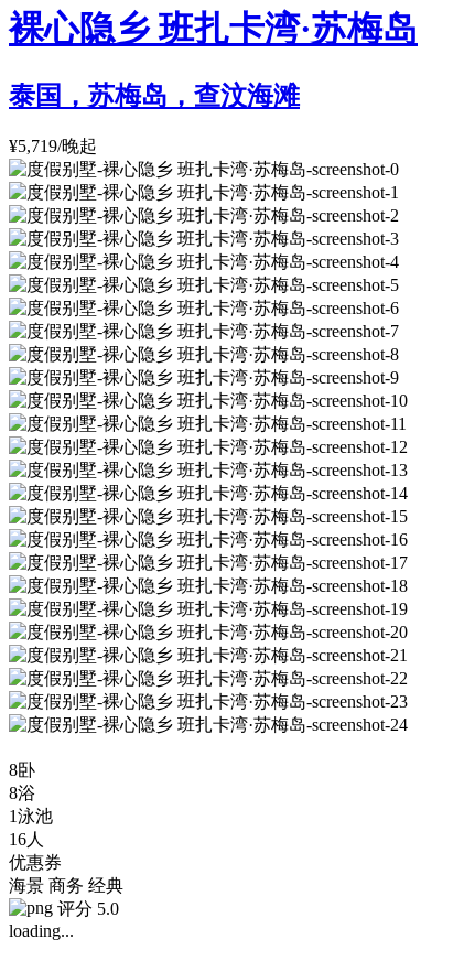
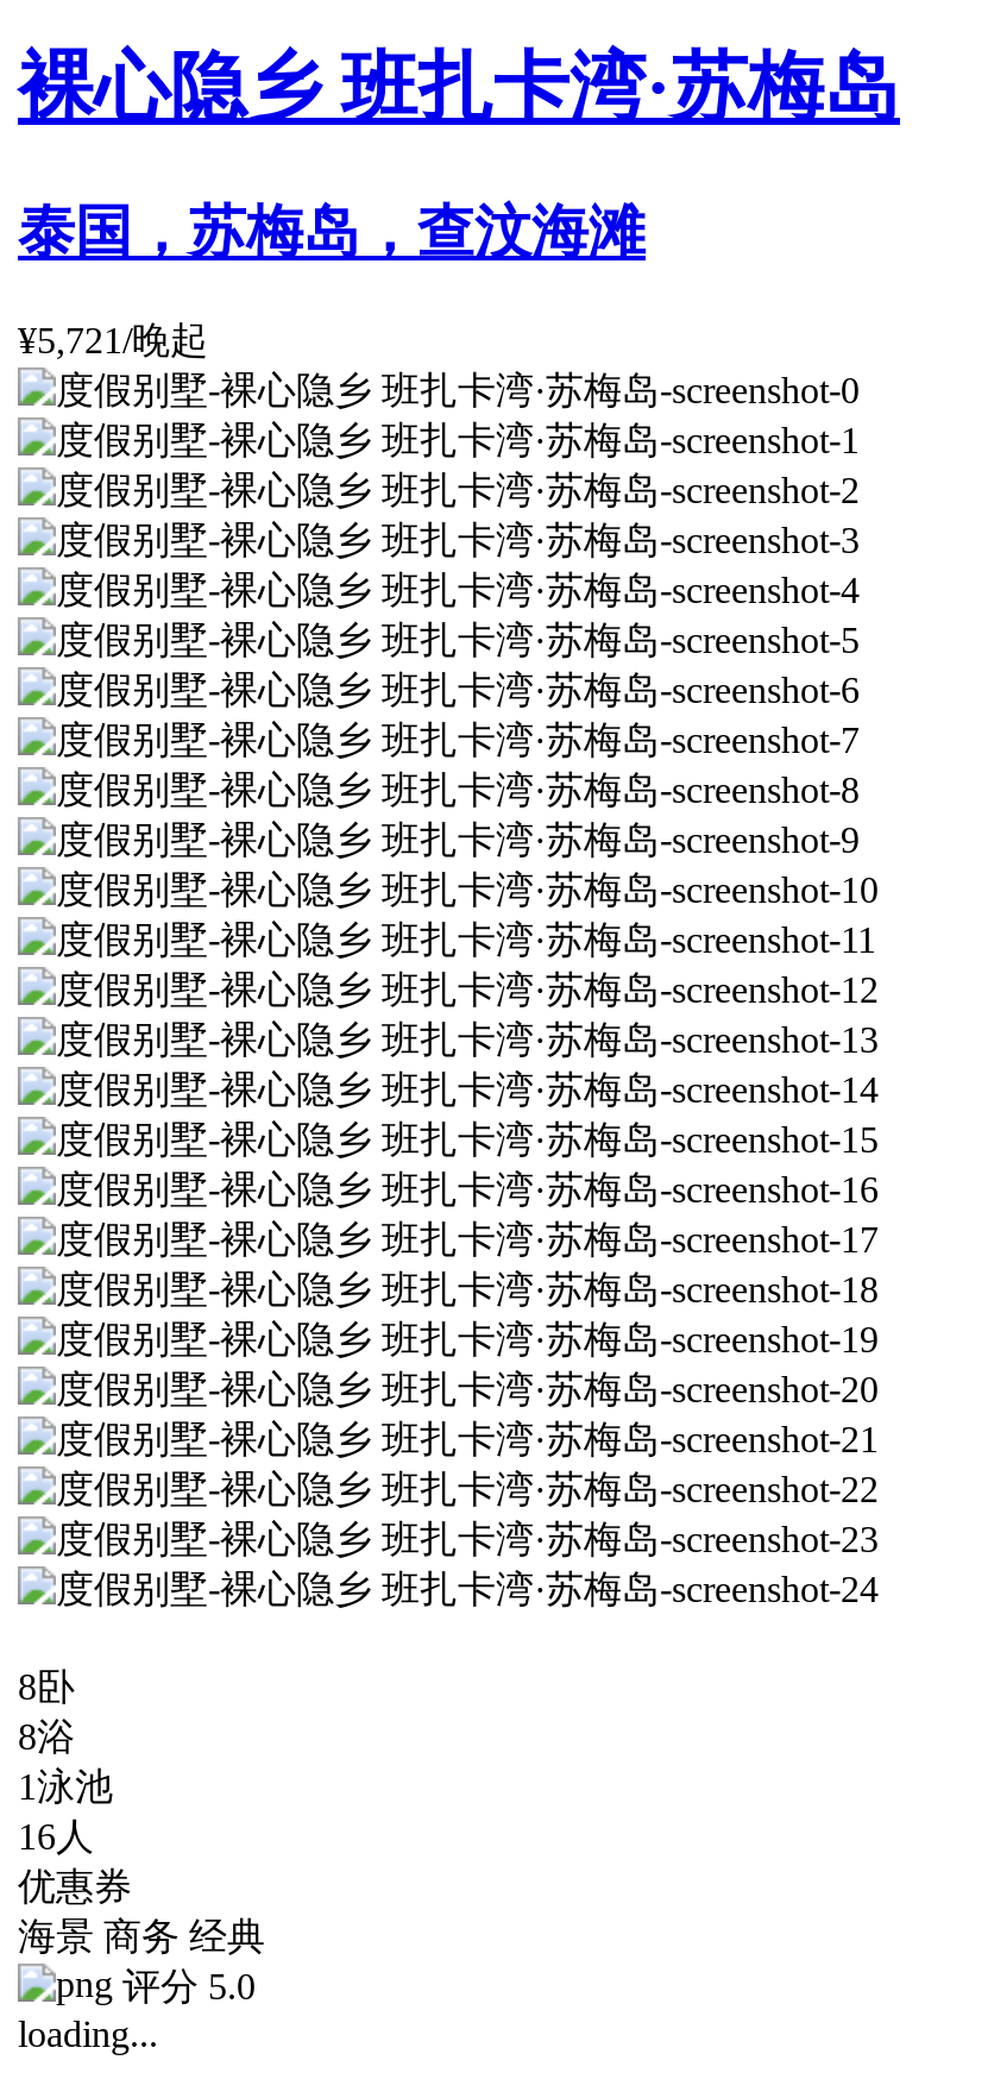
- ¥5,719/晚起
+ ¥5,721/晚起
